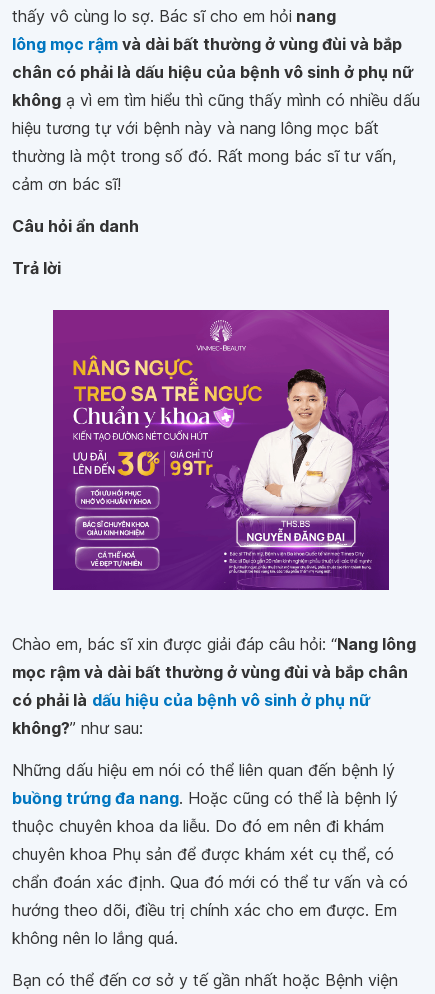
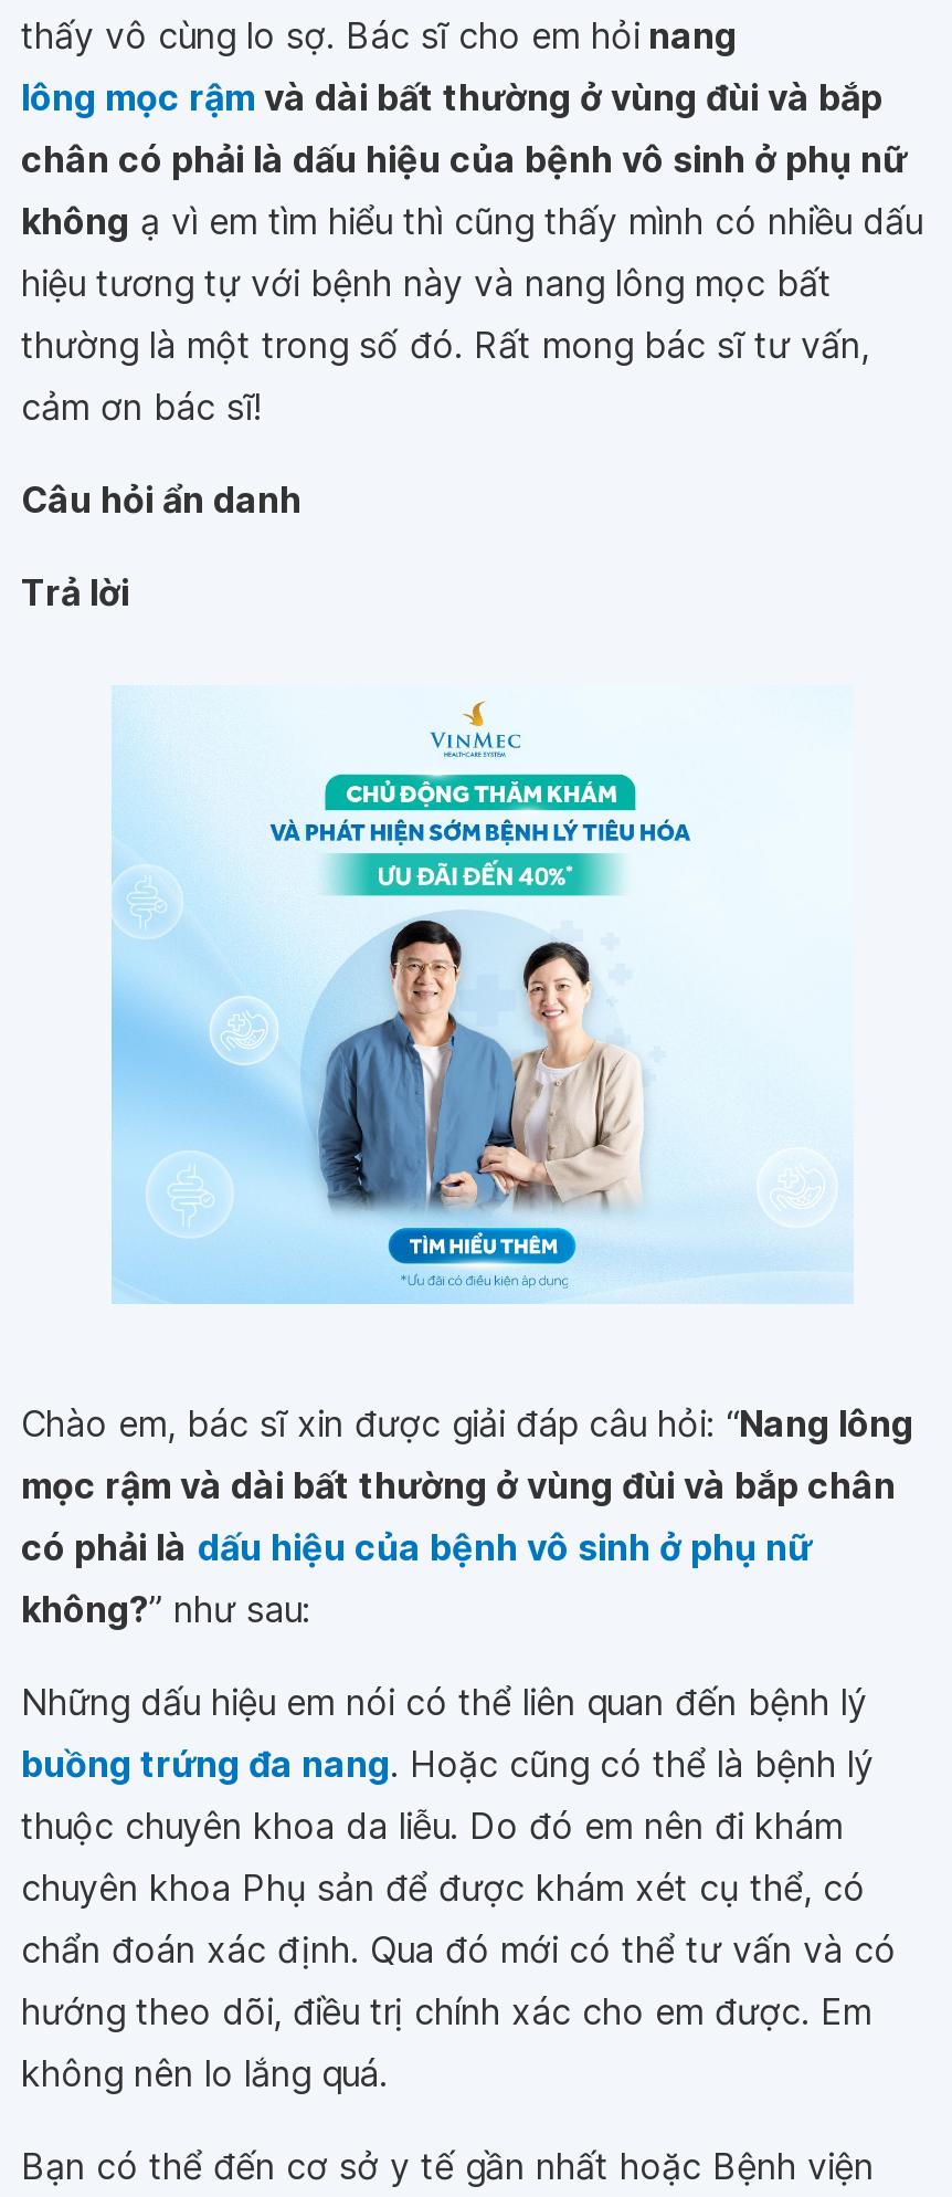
- [image]
+ [image]
